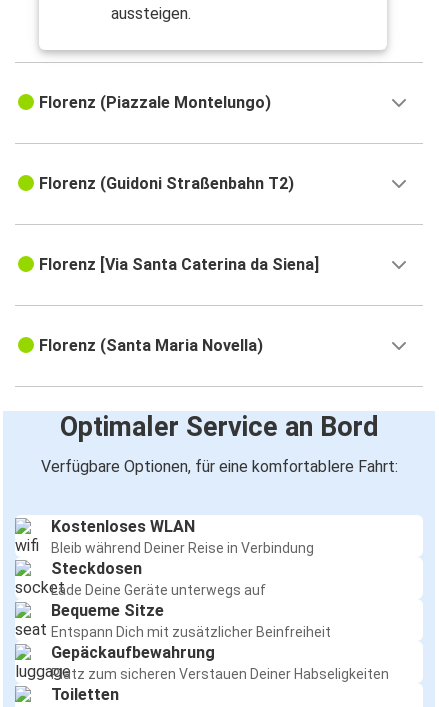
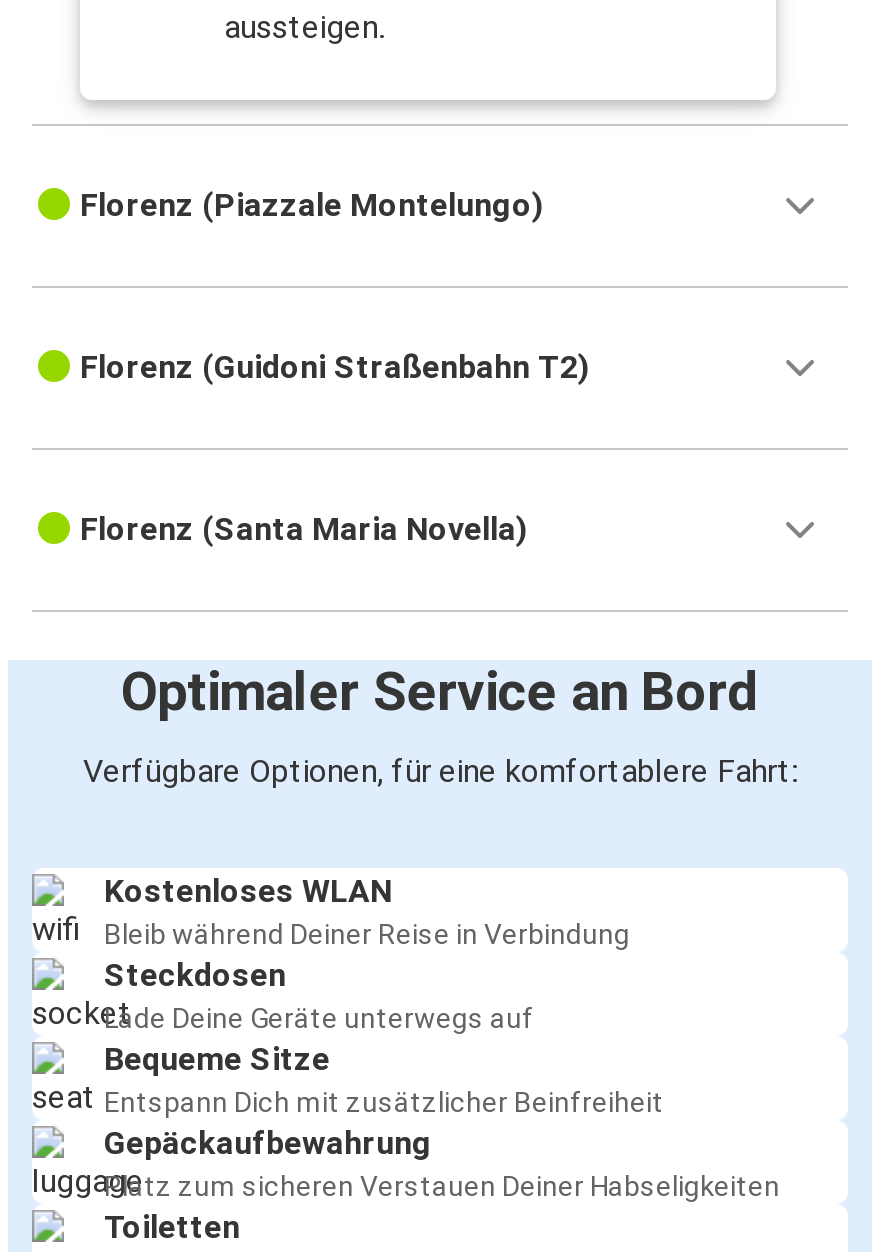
- Florenz [Via Santa Caterina da Siena]
